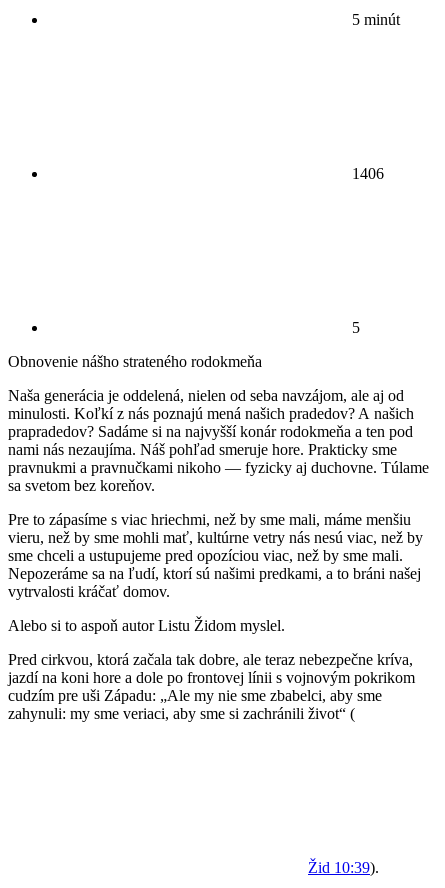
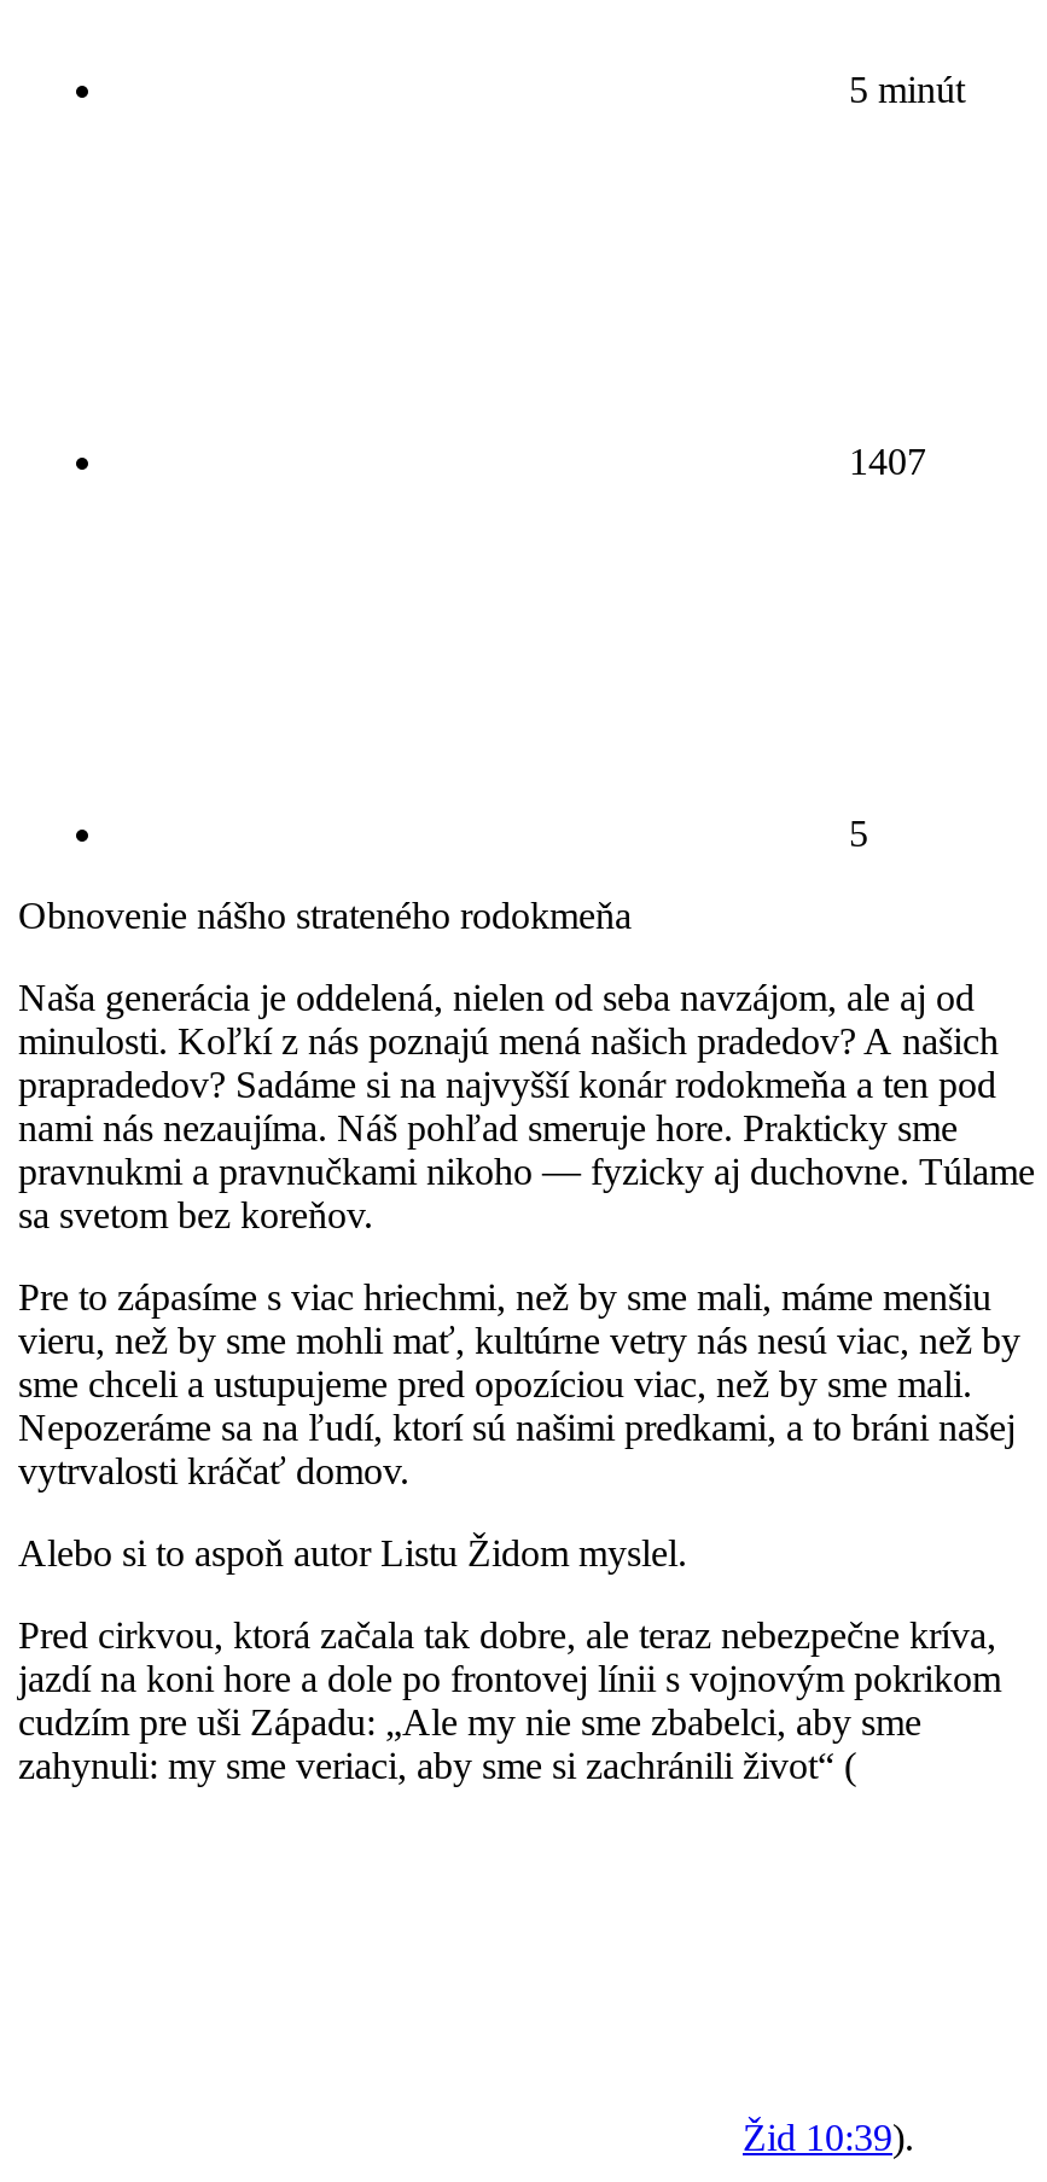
- 1406
+ 1407
